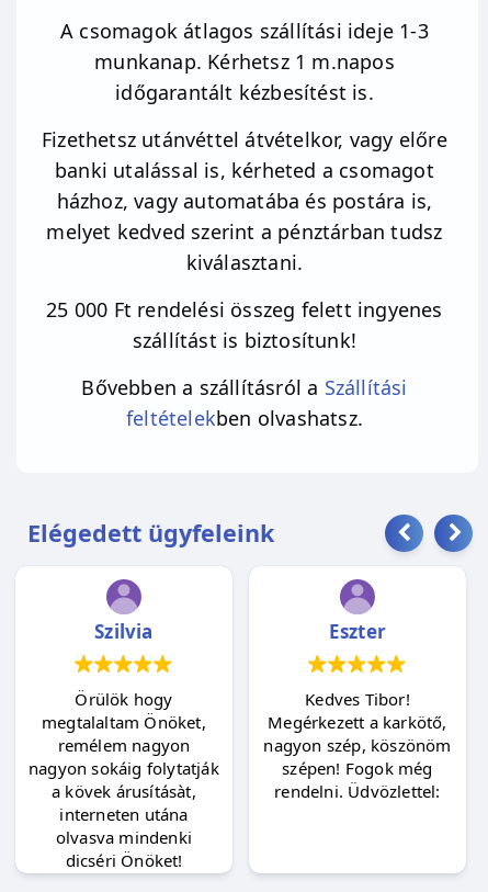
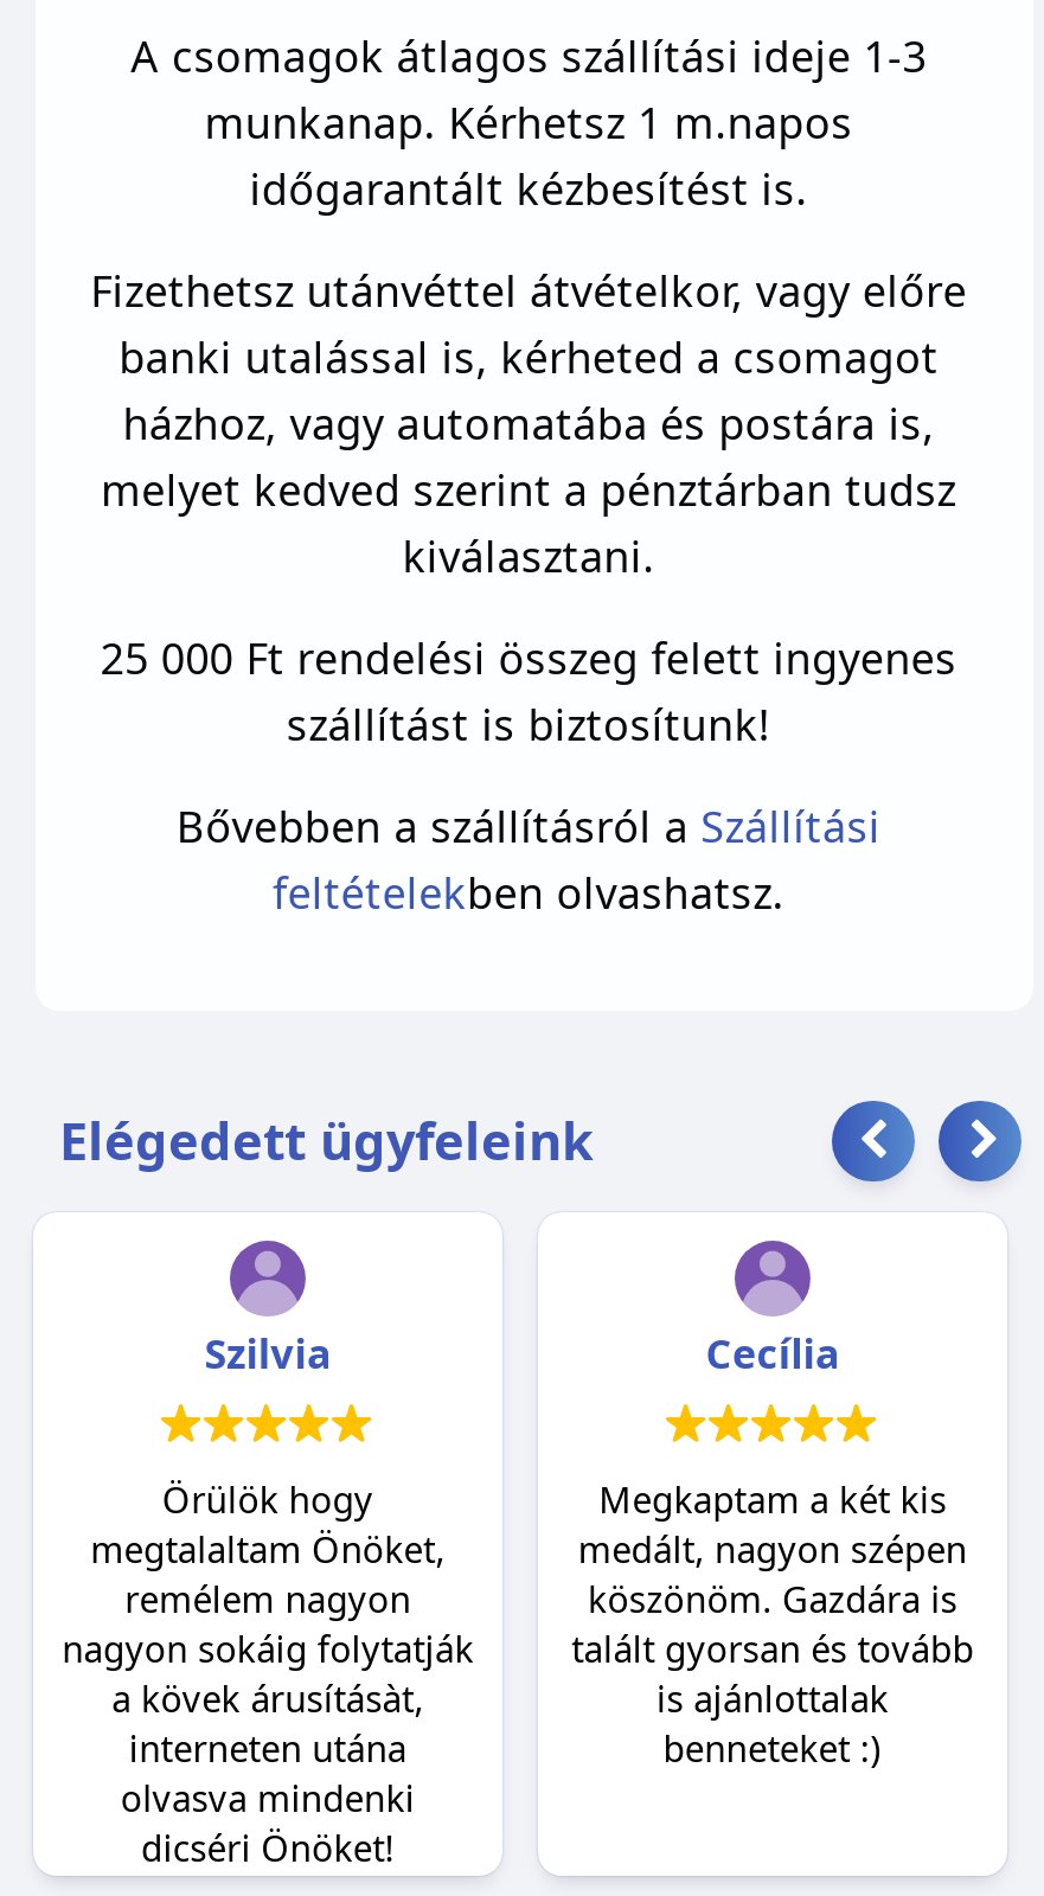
- Eszter
+ Cecília

- Kedves Tibor!
- Megérkezett a karkötő,
- nagyon szép, köszönöm
- szépen! Fogok még
- rendelni. Üdvözlettel:
+ Megkaptam a két kis
+ medált, nagyon szépen
+ köszönöm. Gazdára is
+ talált gyorsan és tovább
+ is ajánlottalak
+ benneteket :)
